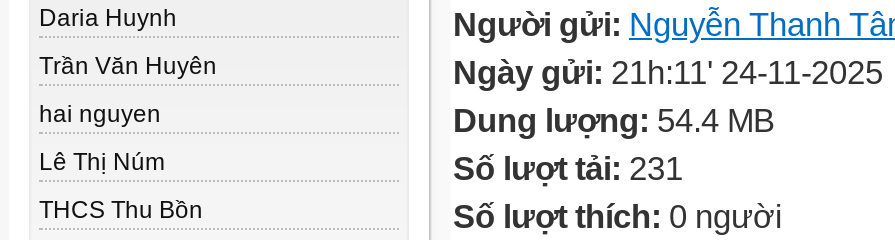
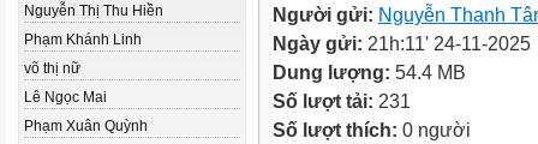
- Daria Huynh
+ Nguyễn Thị Thu Hiền

- Trần Văn Huyên
+ Phạm Khánh Linh

- hai nguyen
+ võ thị nữ

- Lê Thị Núm
+ Lê Ngọc Mai

- THCS Thu Bồn
+ Phạm Xuân Quỳnh
